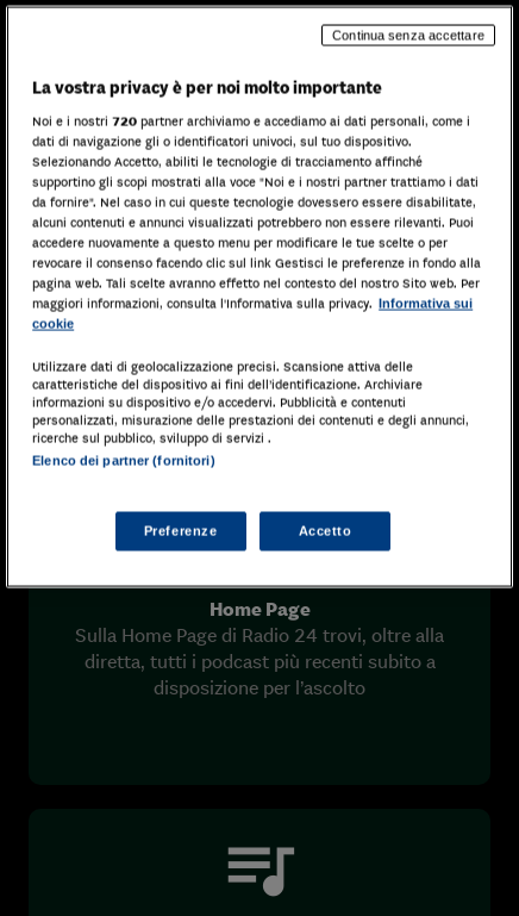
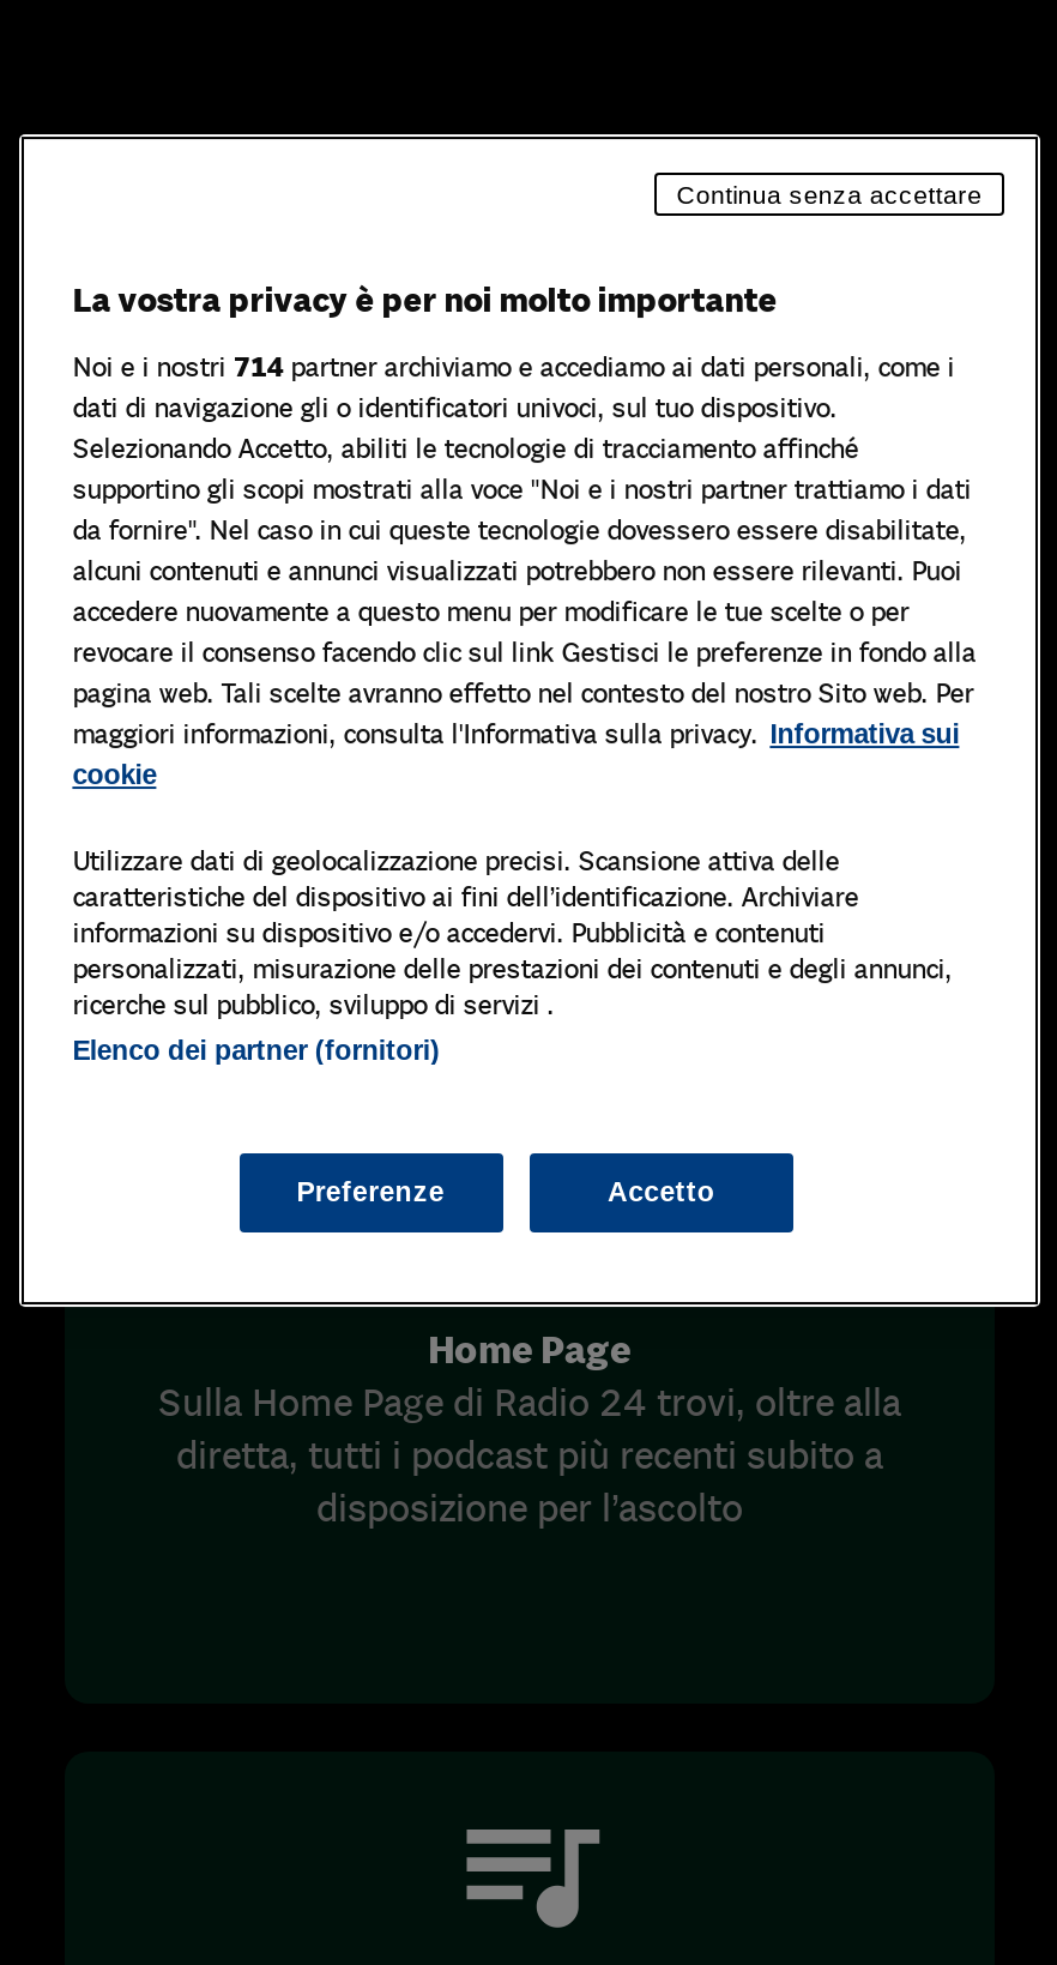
- Noi e i nostri 720 partner archiviamo e accediamo ai dati personali, come i
+ Noi e i nostri 714 partner archiviamo e accediamo ai dati personali, come i
